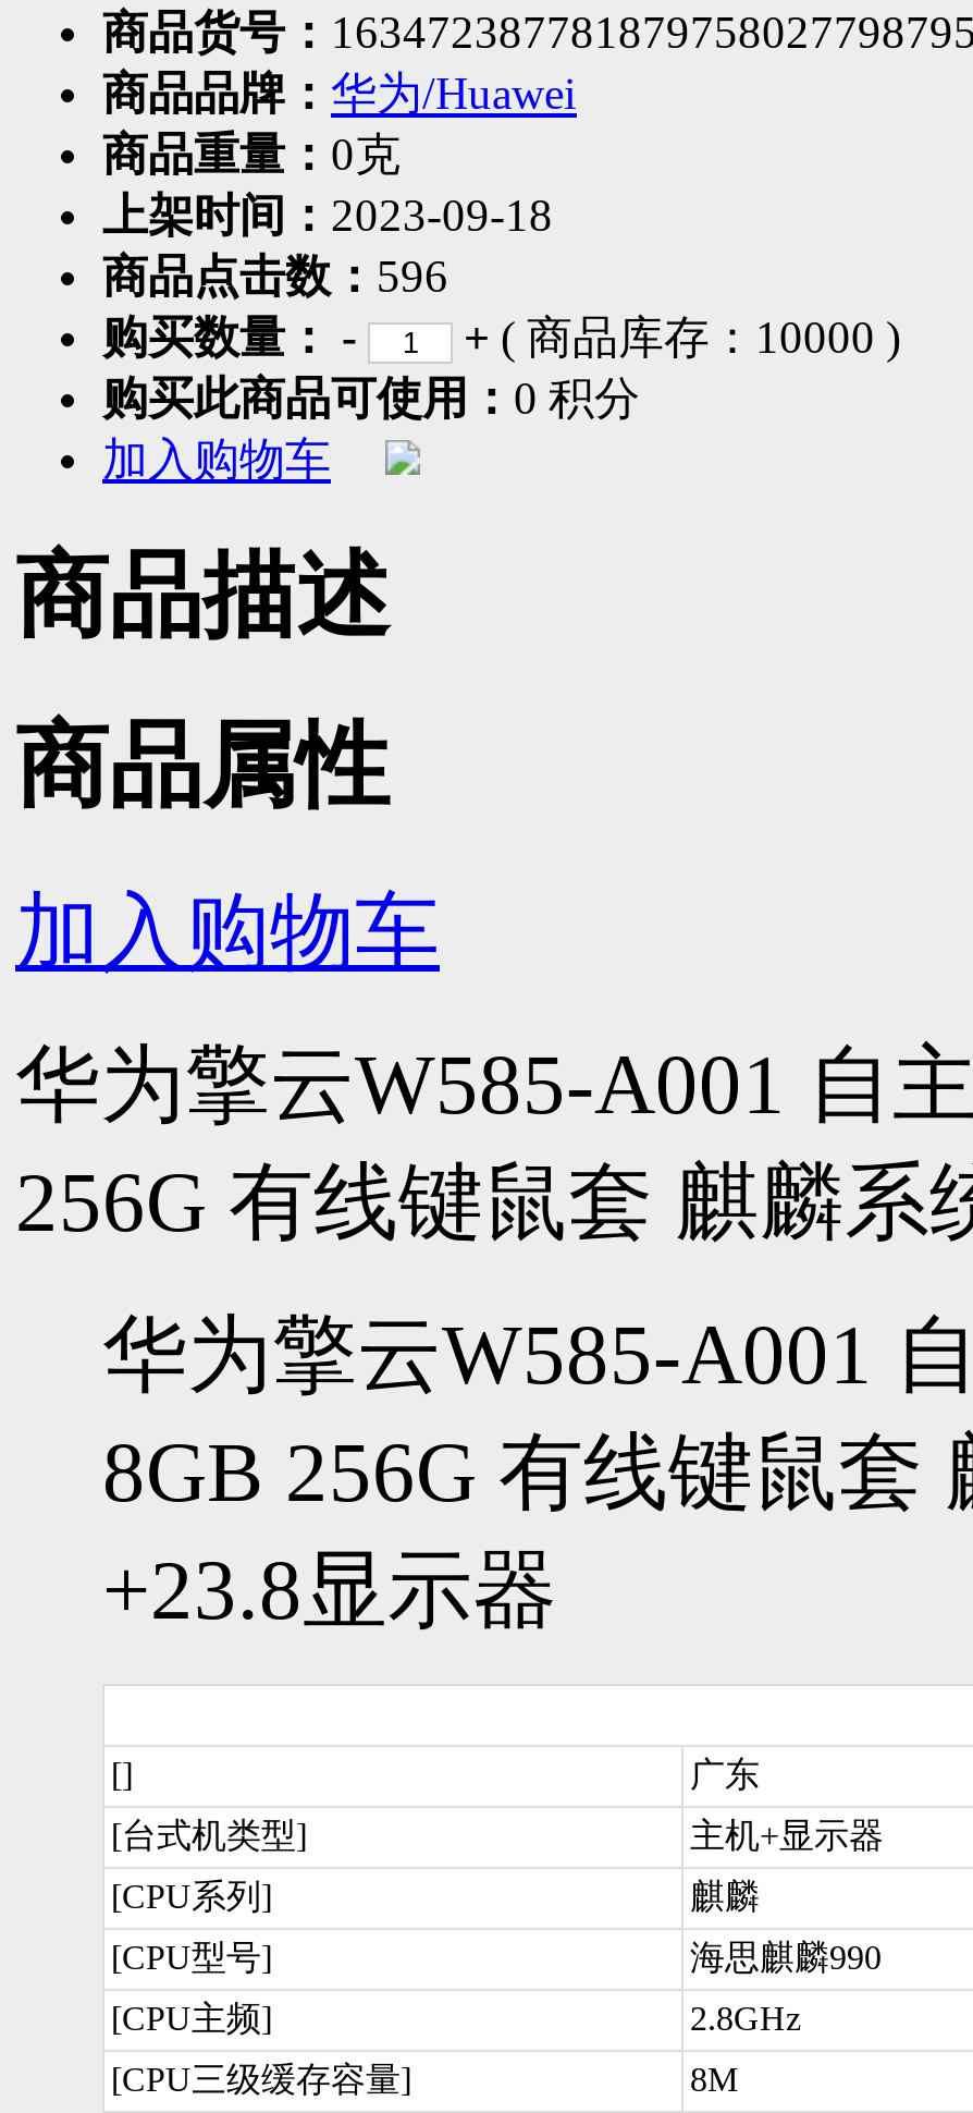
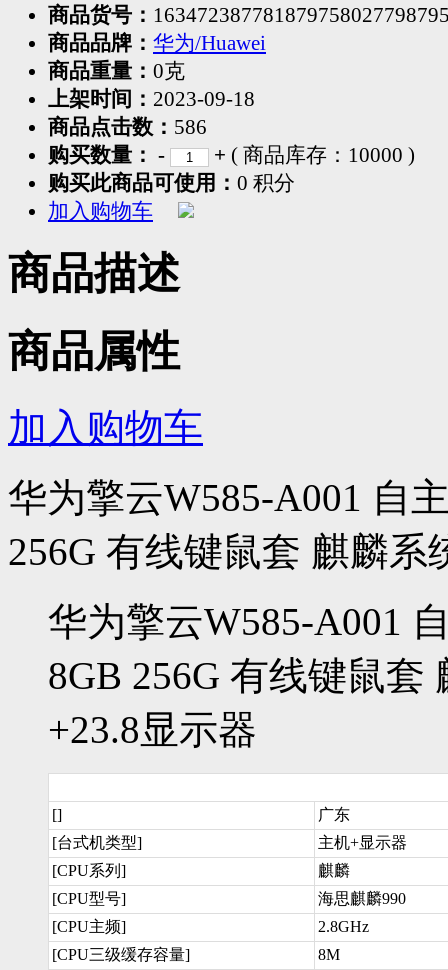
- 商品点击数：596
+ 商品点击数：586
